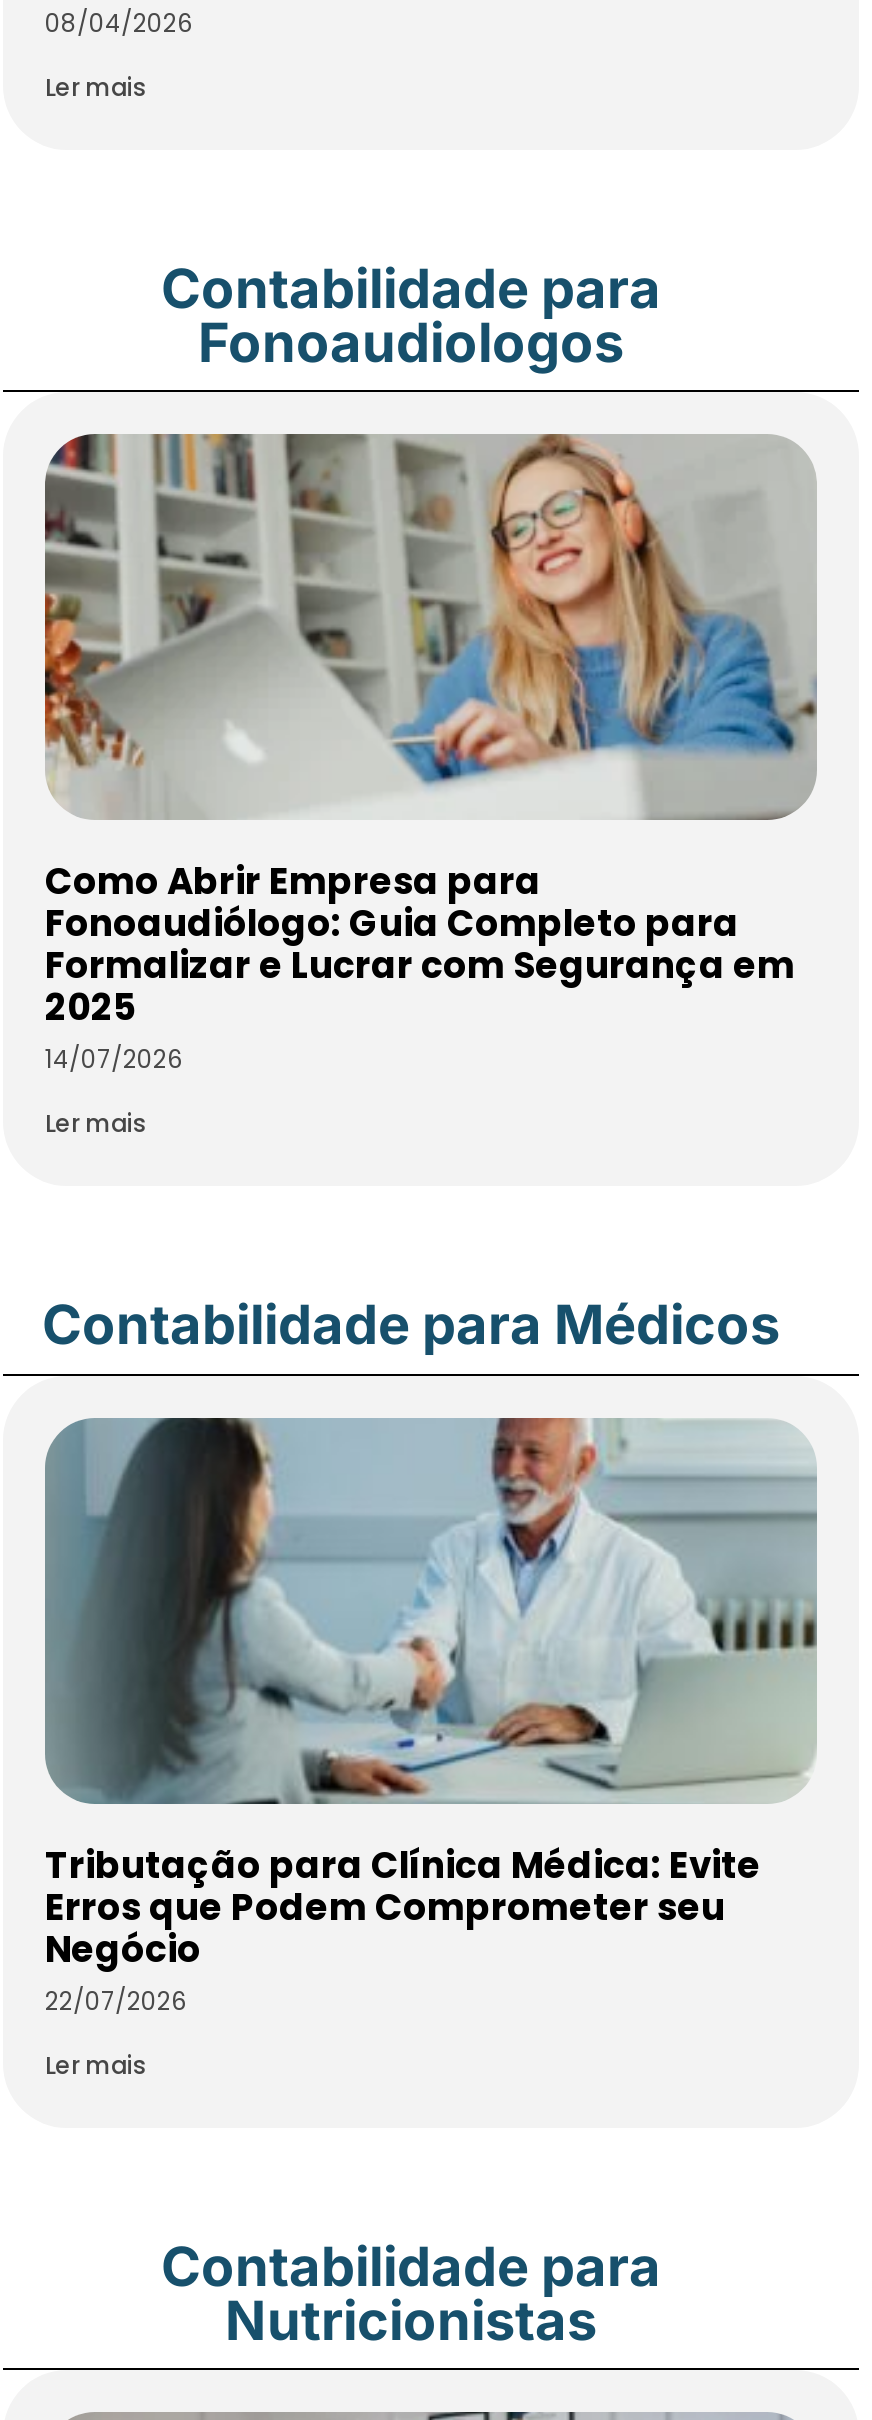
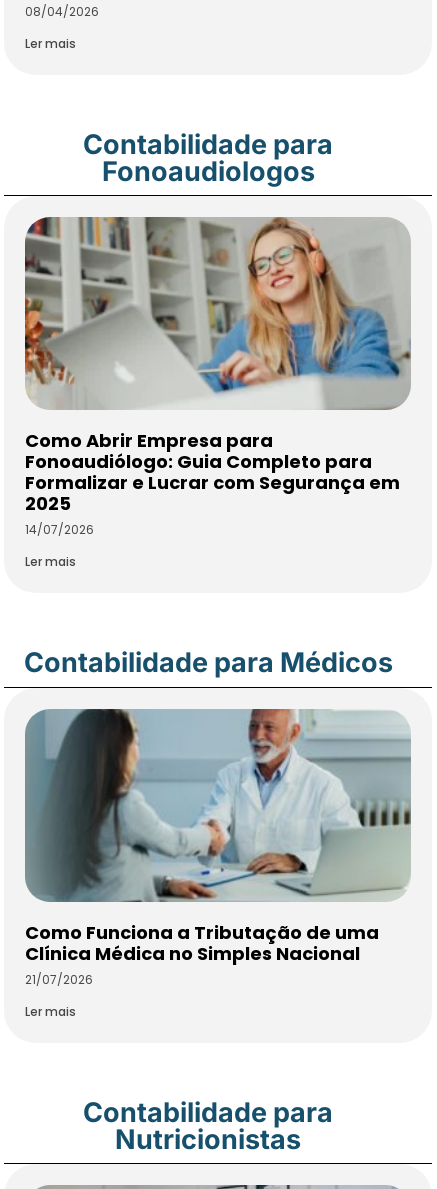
- Tributação para Clínica Médica: Evite
- Erros que Podem Comprometer seu
- Negócio
- 22/07/2026
+ Como Funciona a Tributação de uma
+ Clínica Médica no Simples Nacional
+ 21/07/2026
